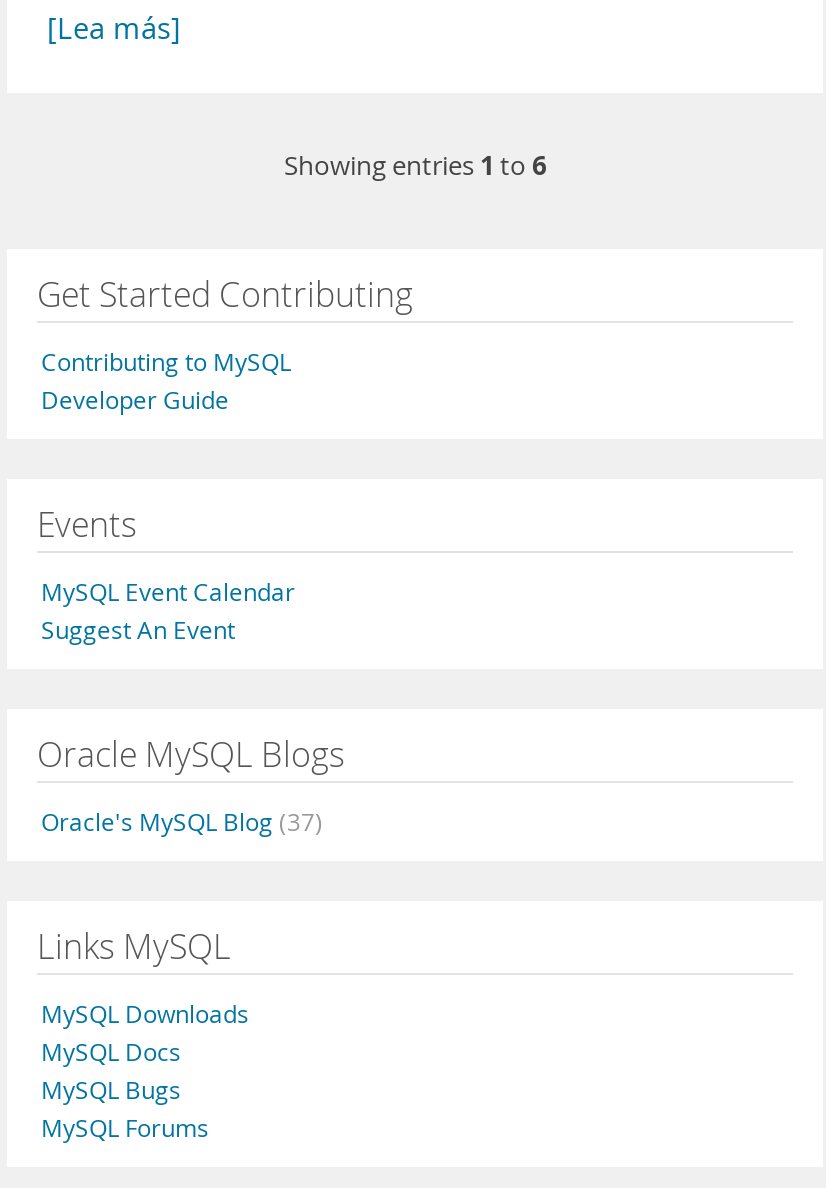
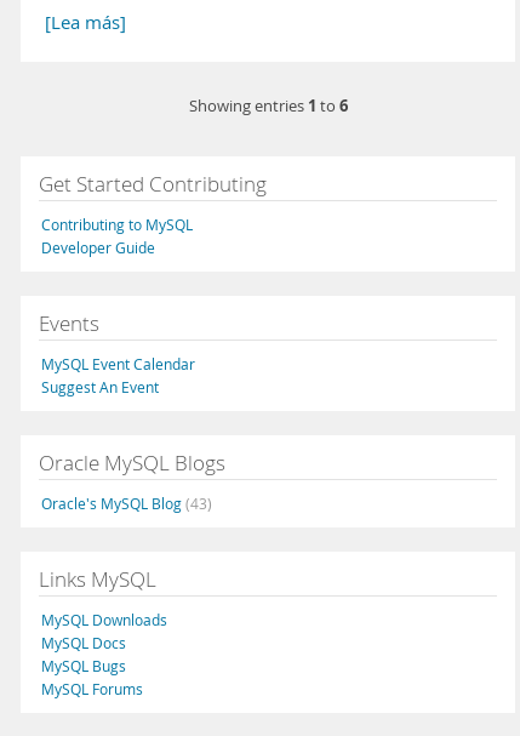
- Oracle's MySQL Blog (37)
+ Oracle's MySQL Blog (43)
